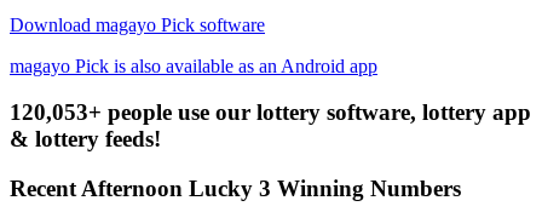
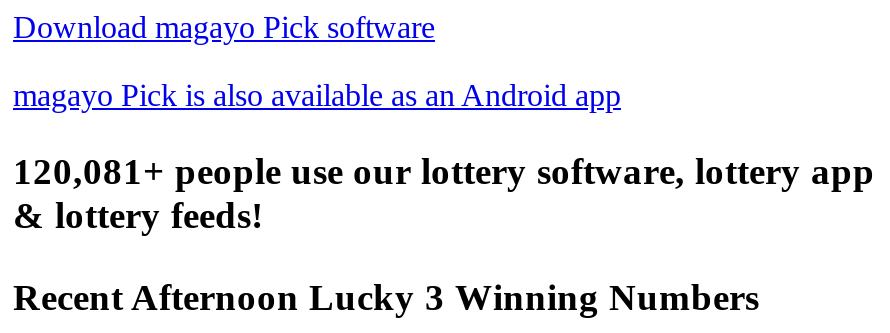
- 120,053+ people use our lottery software, lottery app
+ 120,081+ people use our lottery software, lottery app
